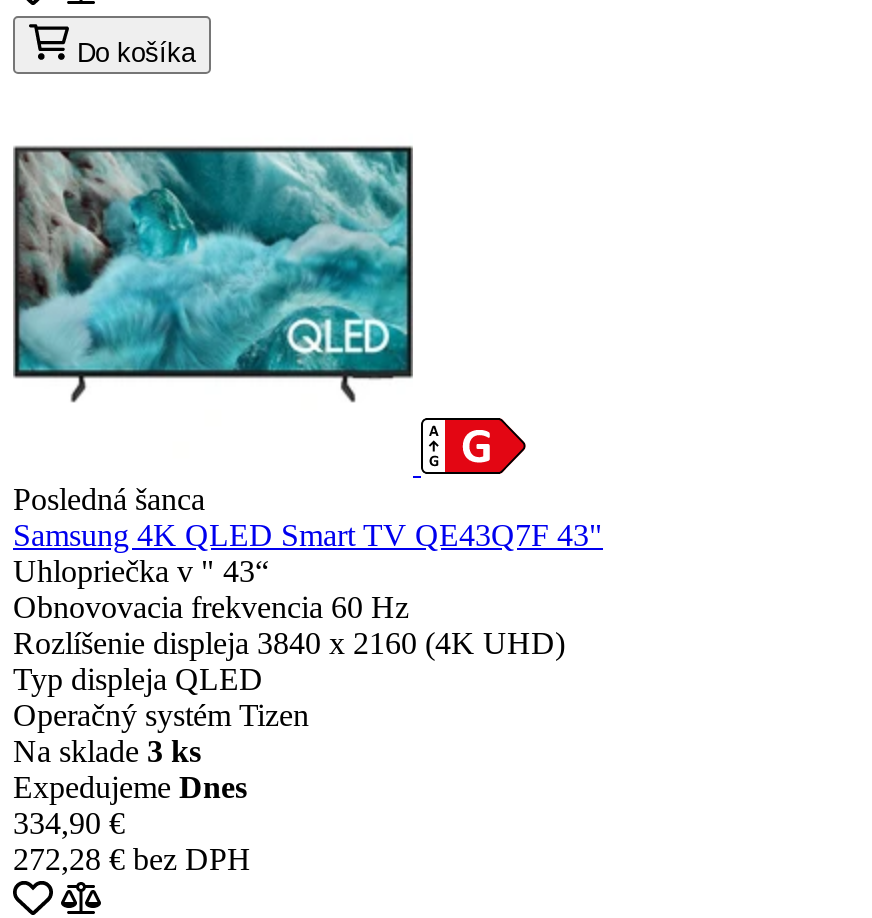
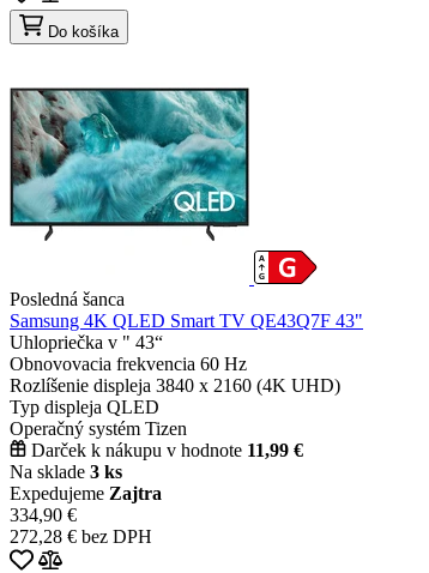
+ Darček k nákupu v hodnote 11,99 €

- Expedujeme Dnes
+ Expedujeme Zajtra
